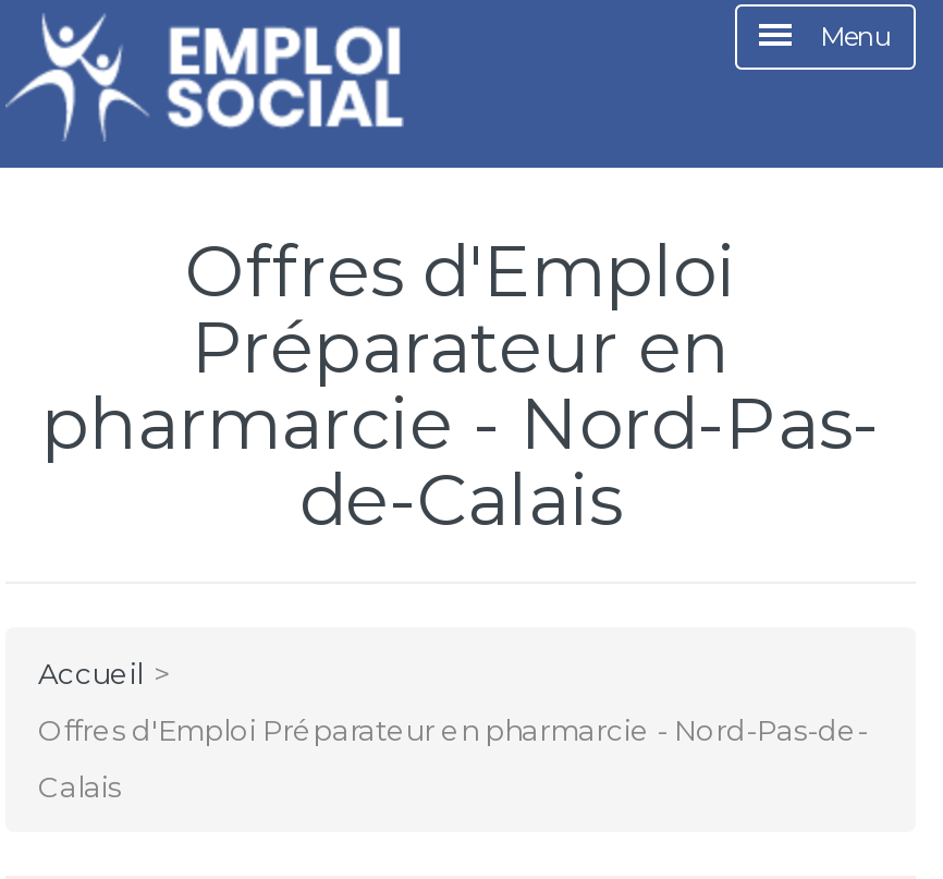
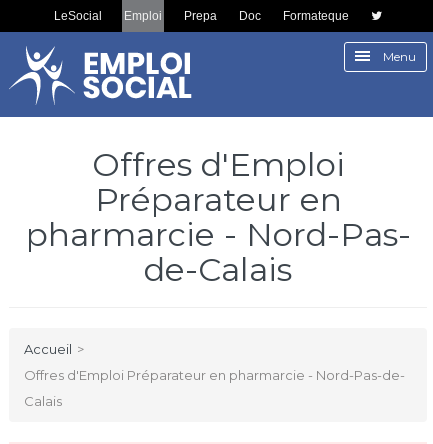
+ LeSocial
+ Emploi
+ Prepa
+ Doc
+ Formateque
